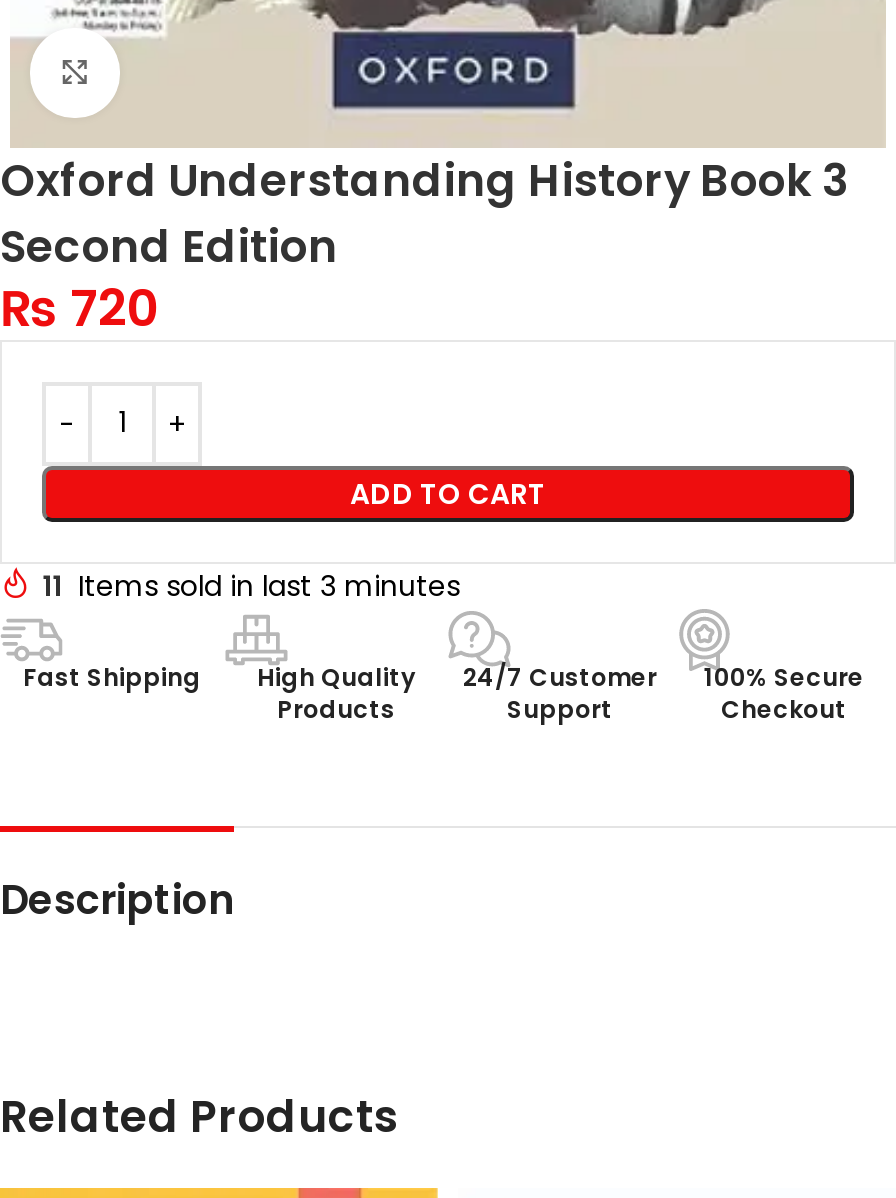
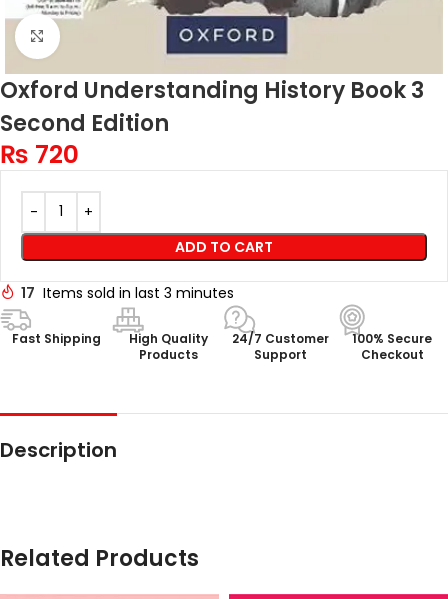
- 11 Items sold in last 3 minutes
+ 17 Items sold in last 3 minutes
